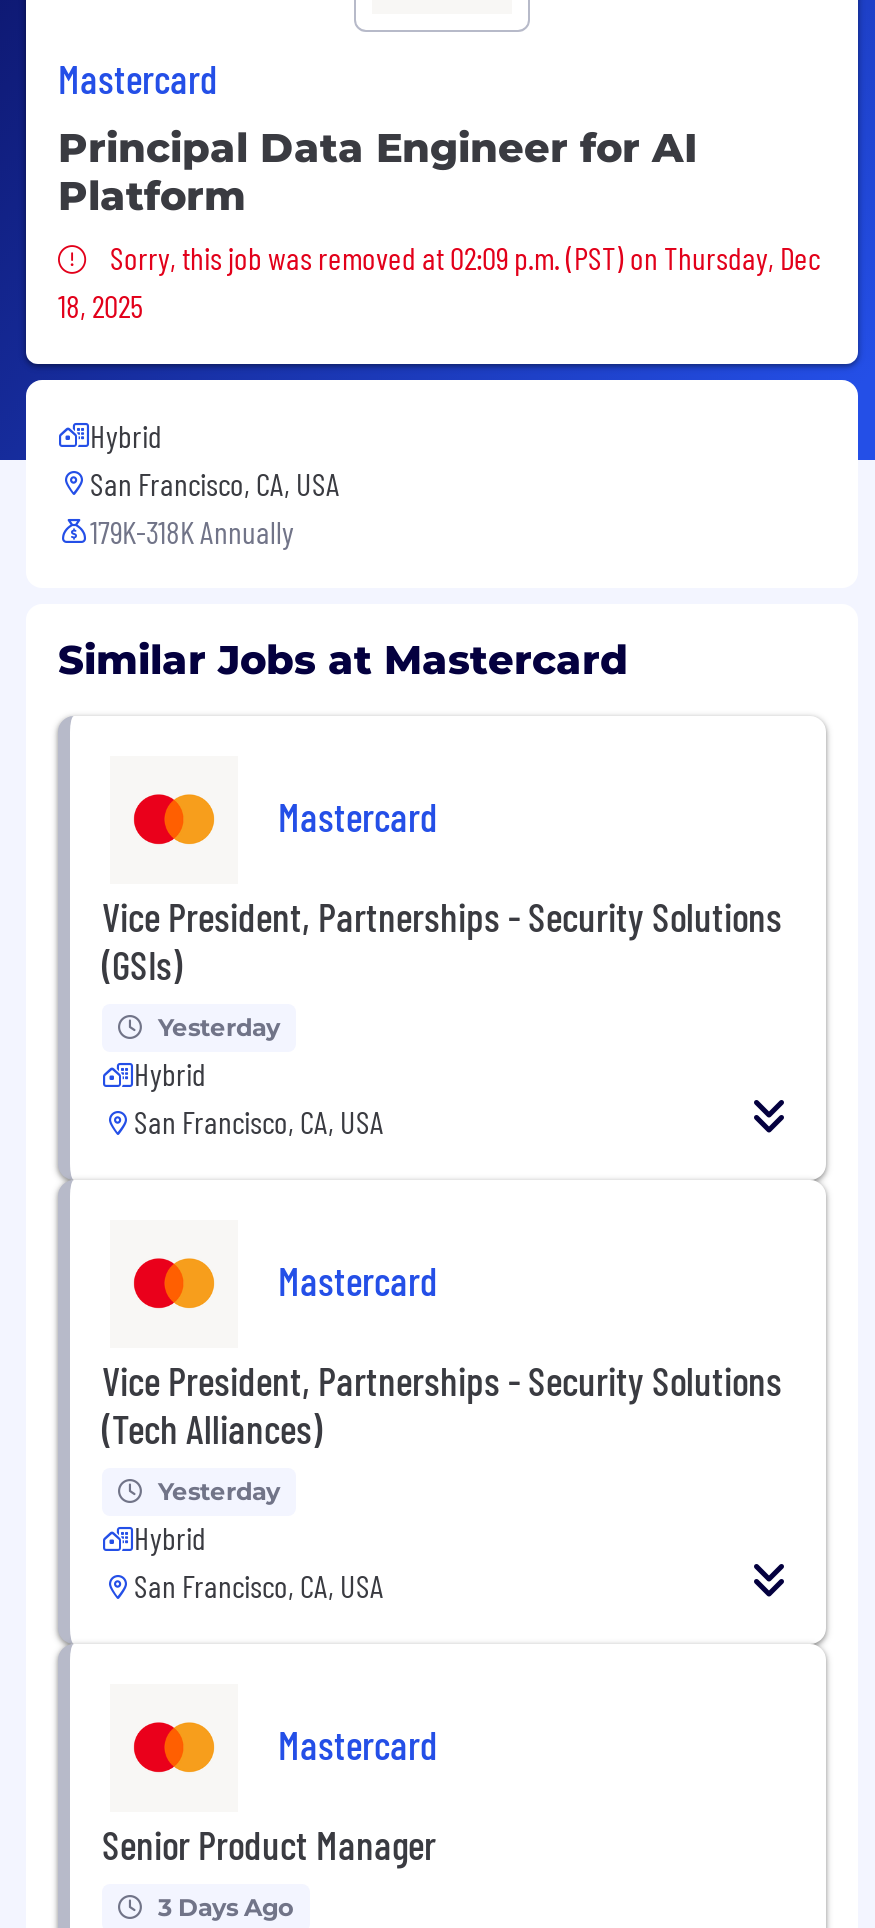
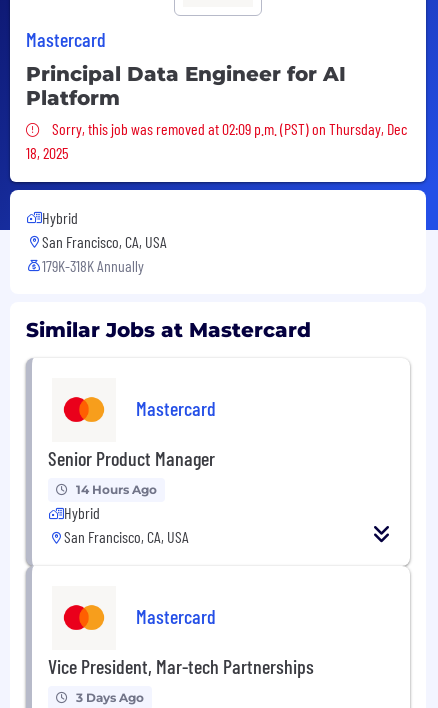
- Vice President, Partnerships - Security Solutions
- (GSIs)

- Yesterday
+ 14 Hours Ago

- Vice President, Partnerships - Security Solutions
- (Tech Alliances)
- Yesterday
- Hybrid
- San Francisco, CA, USA
- Mastercard
+ Vice President, Mar-tech Partnerships

moved up: Senior Product Manager
